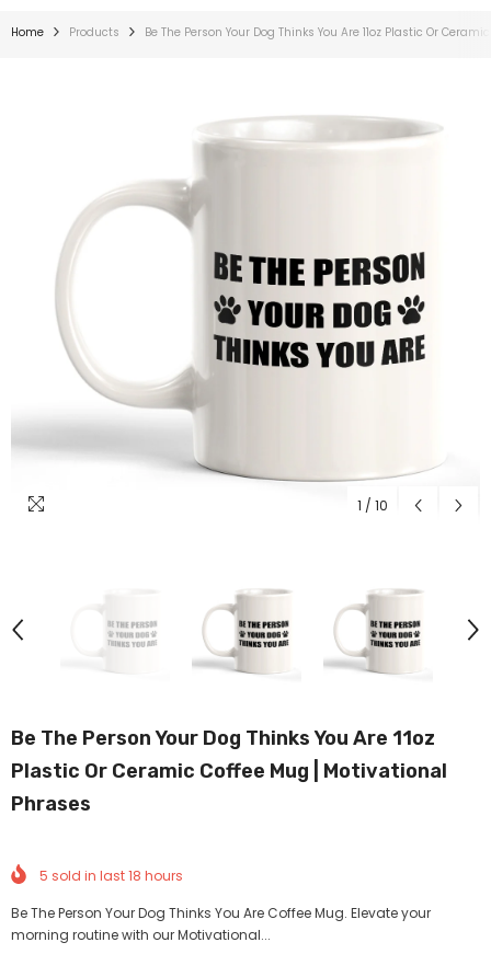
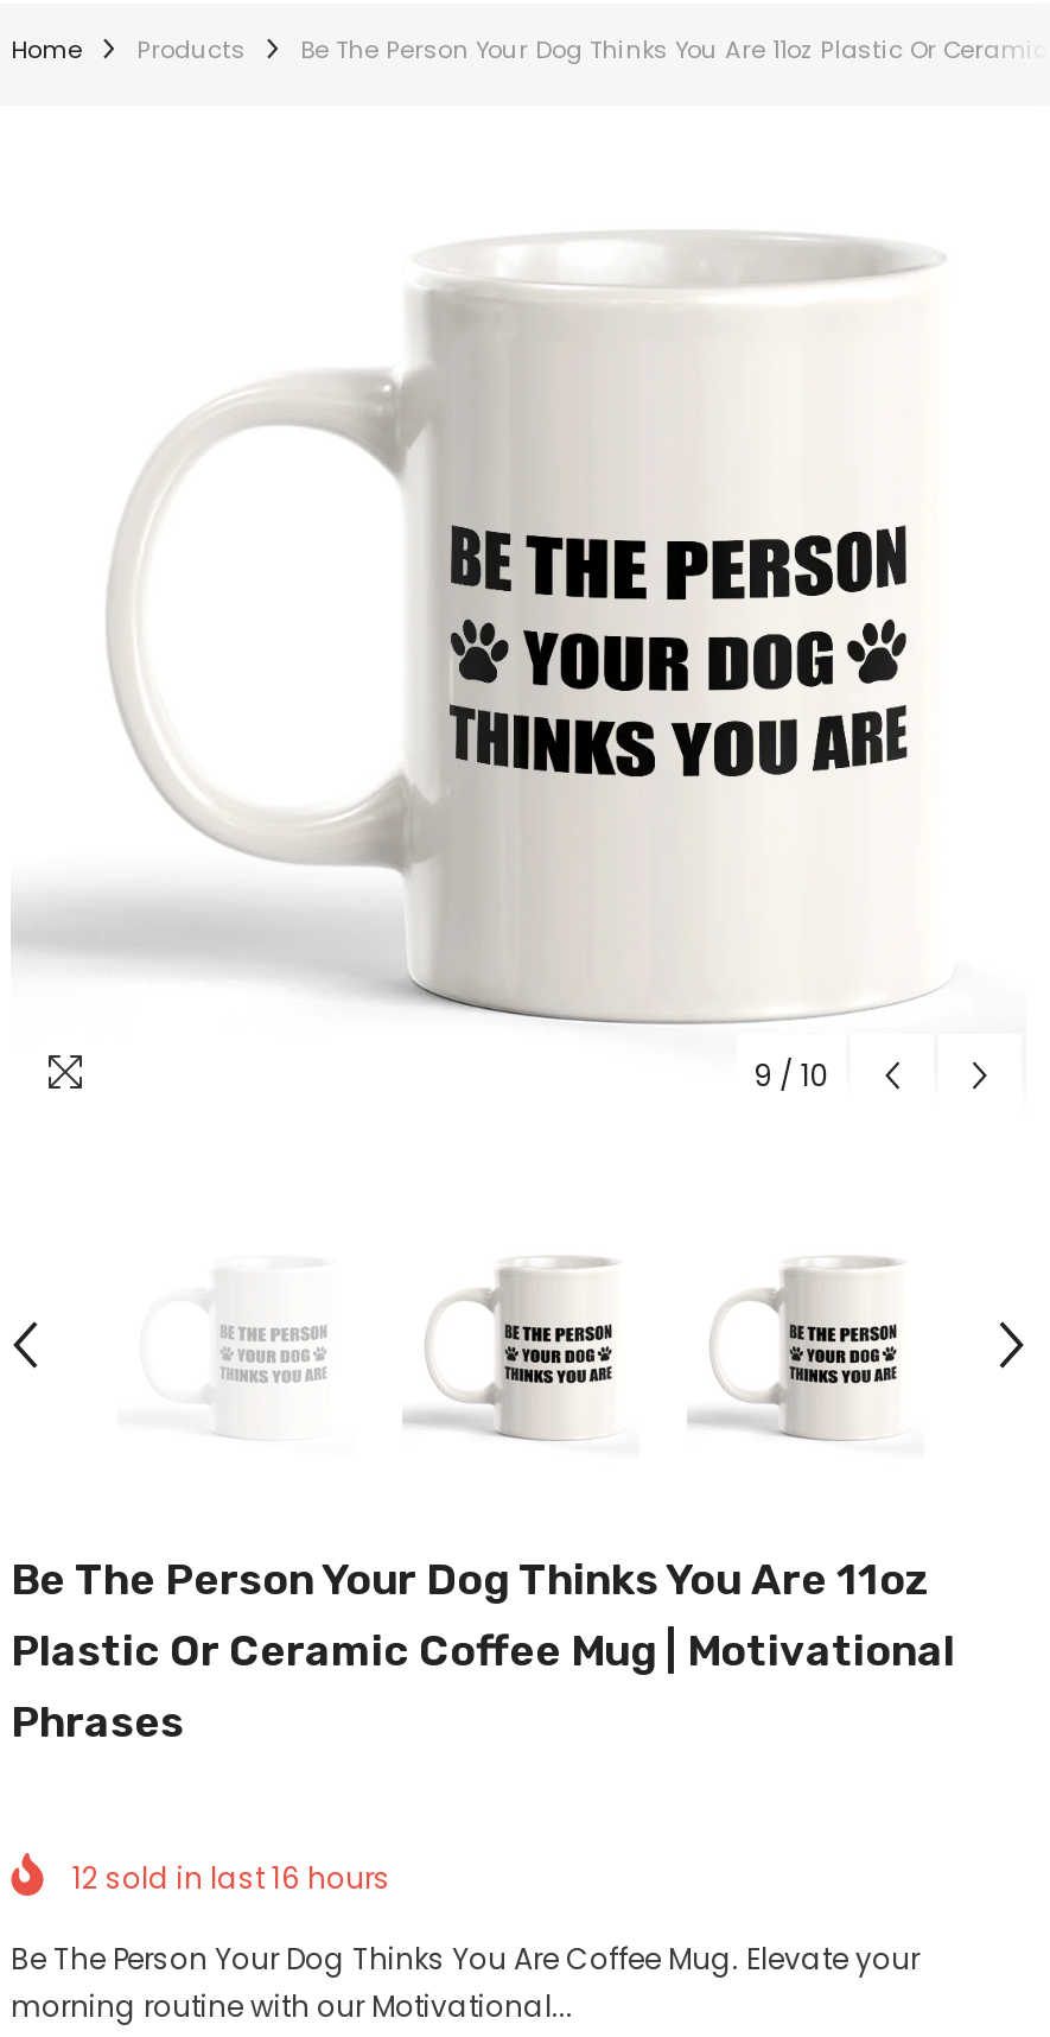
- 1 / 10
+ 9 / 10

- 5 sold in last 18 hours
+ 12 sold in last 16 hours
